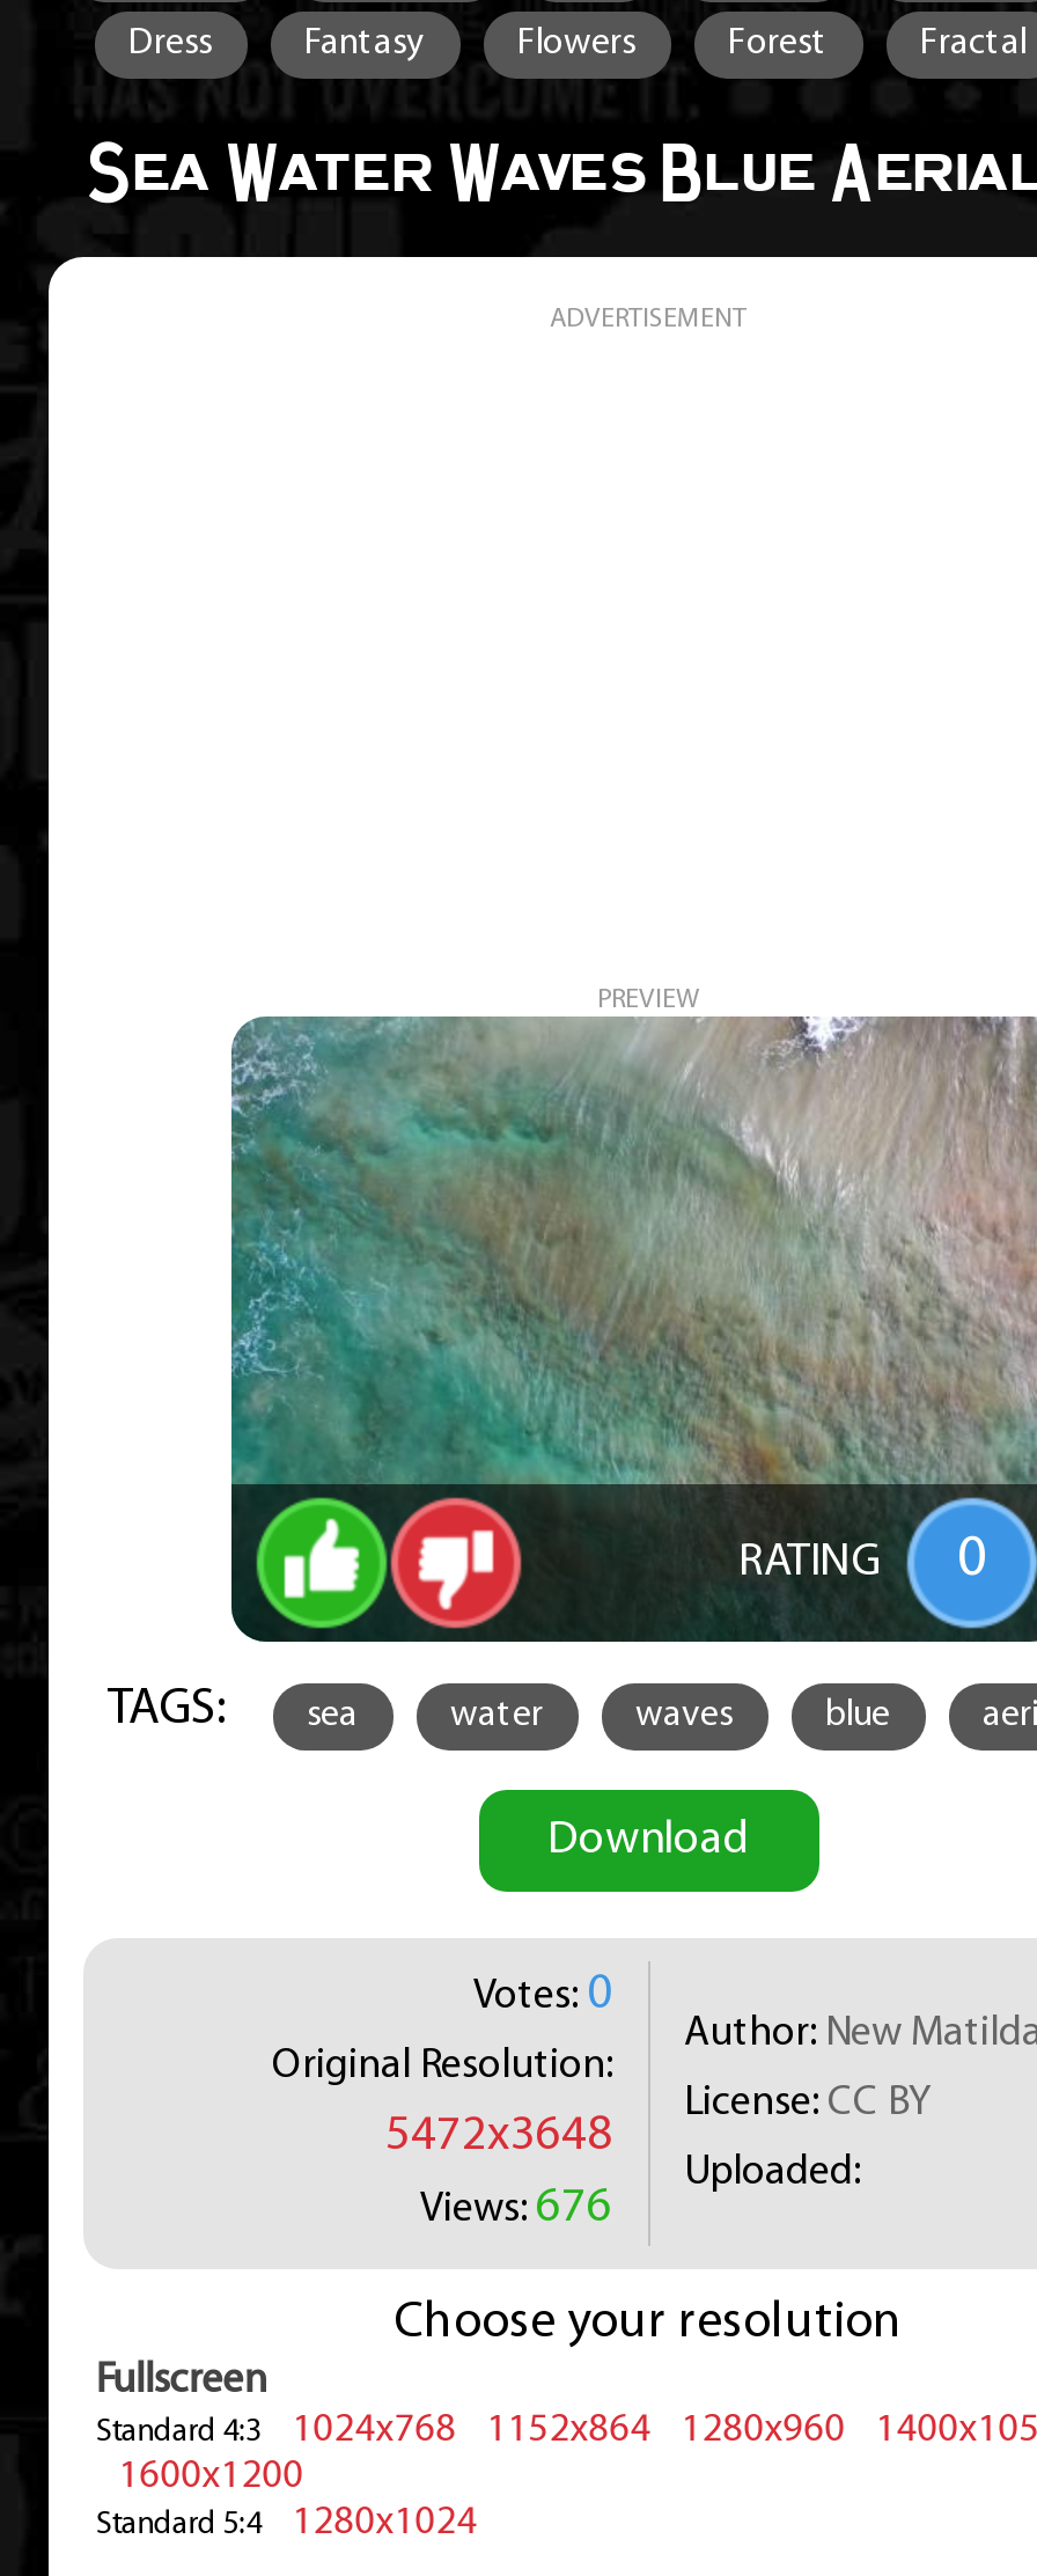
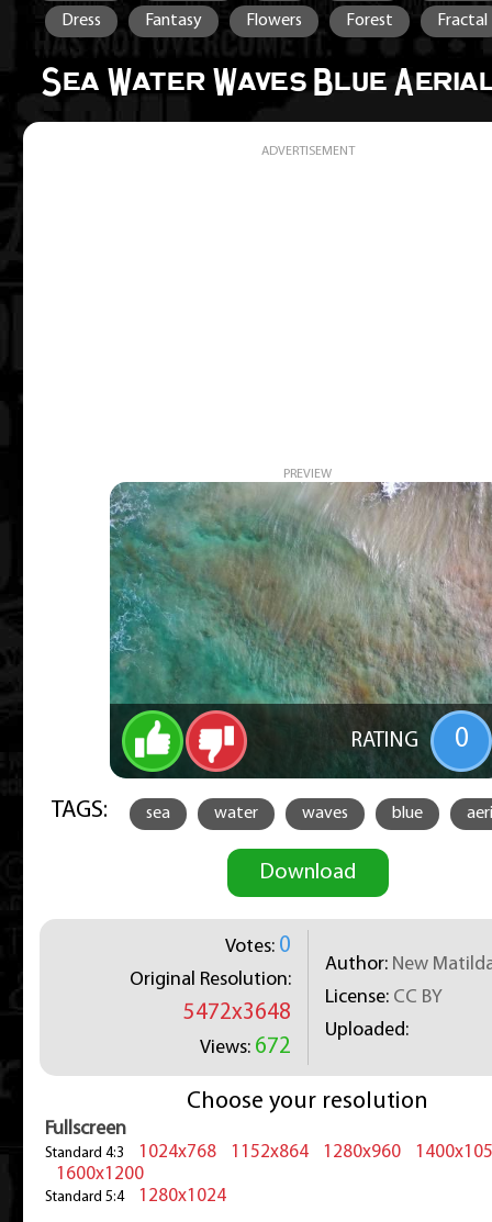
- Views: 676
+ Views: 672
